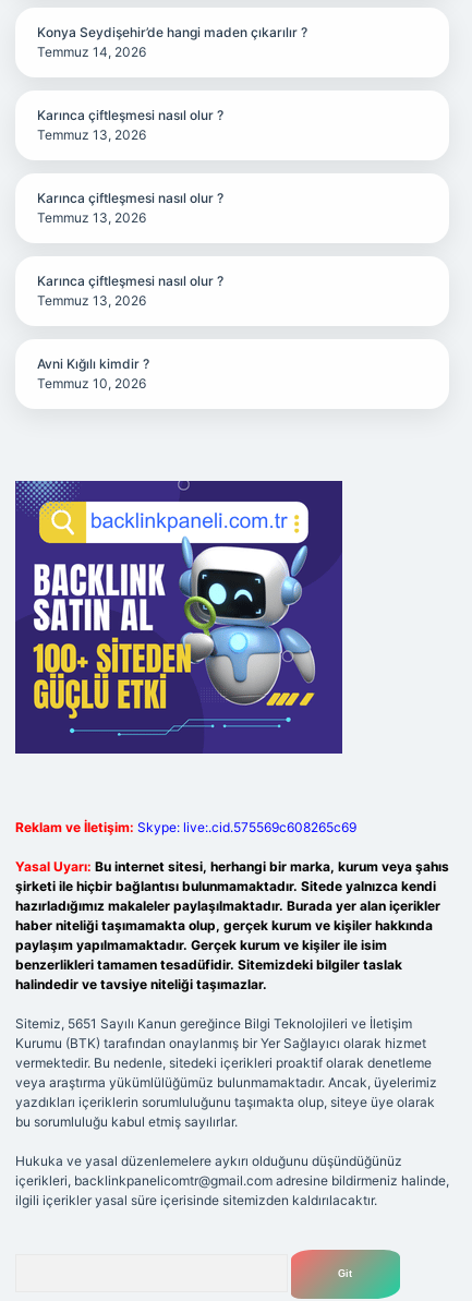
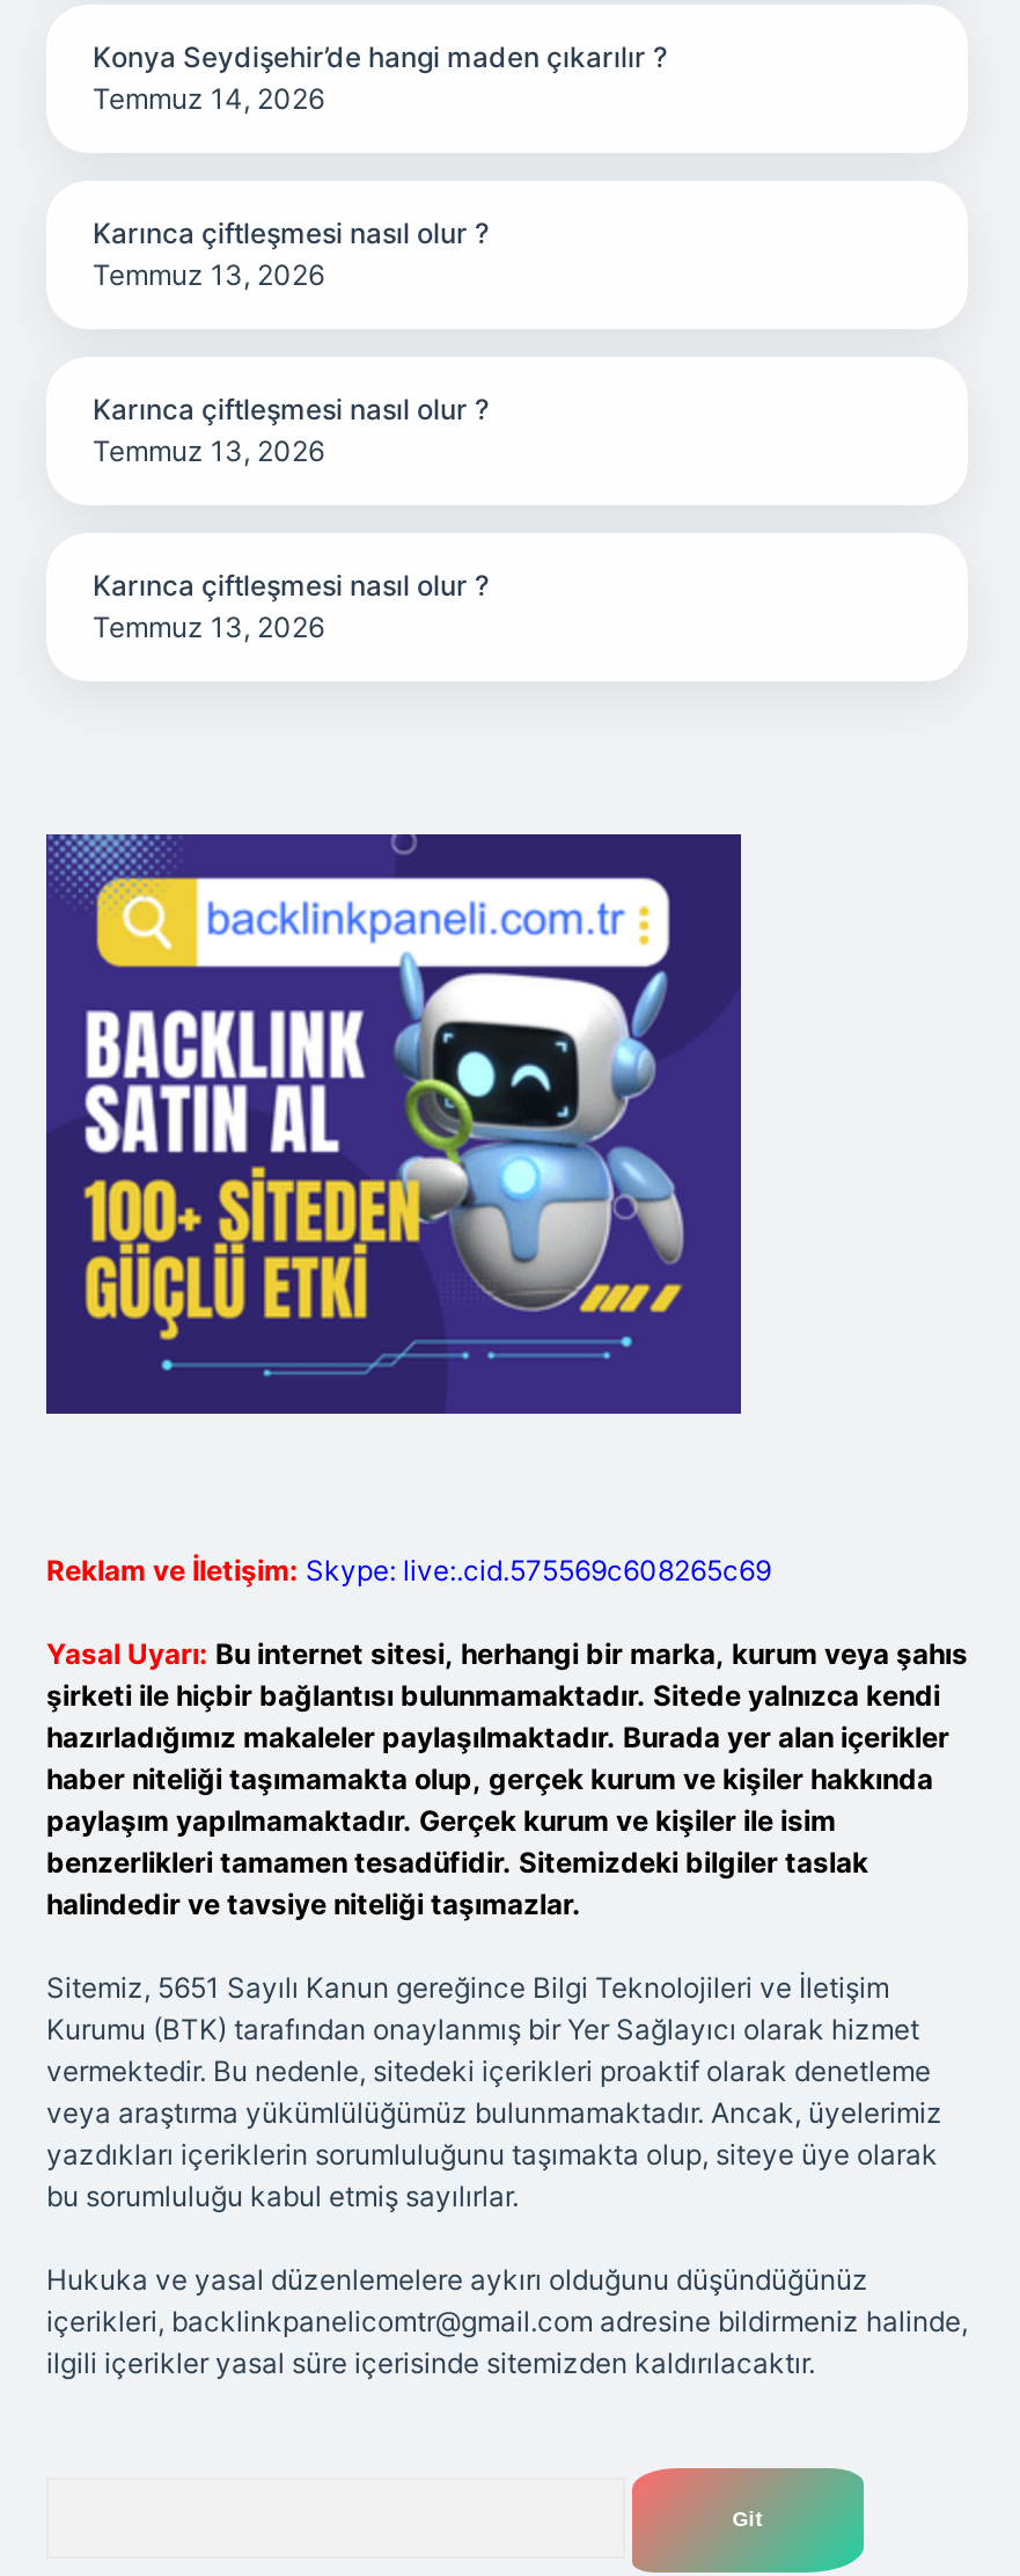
- Avni Kığılı kimdir ?
- Temmuz 10, 2026
